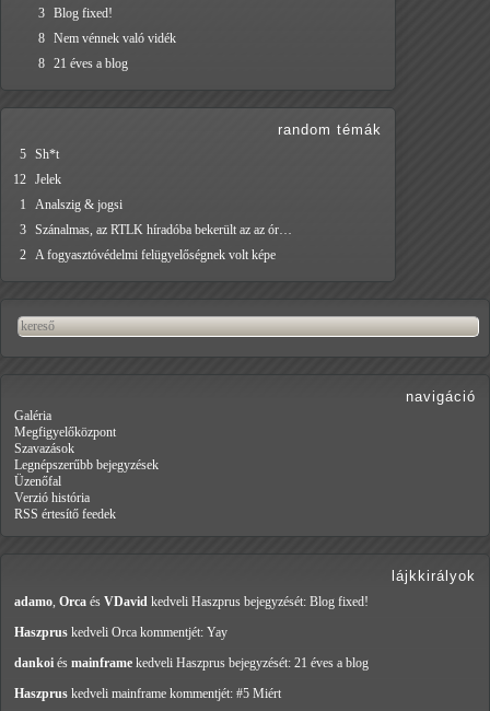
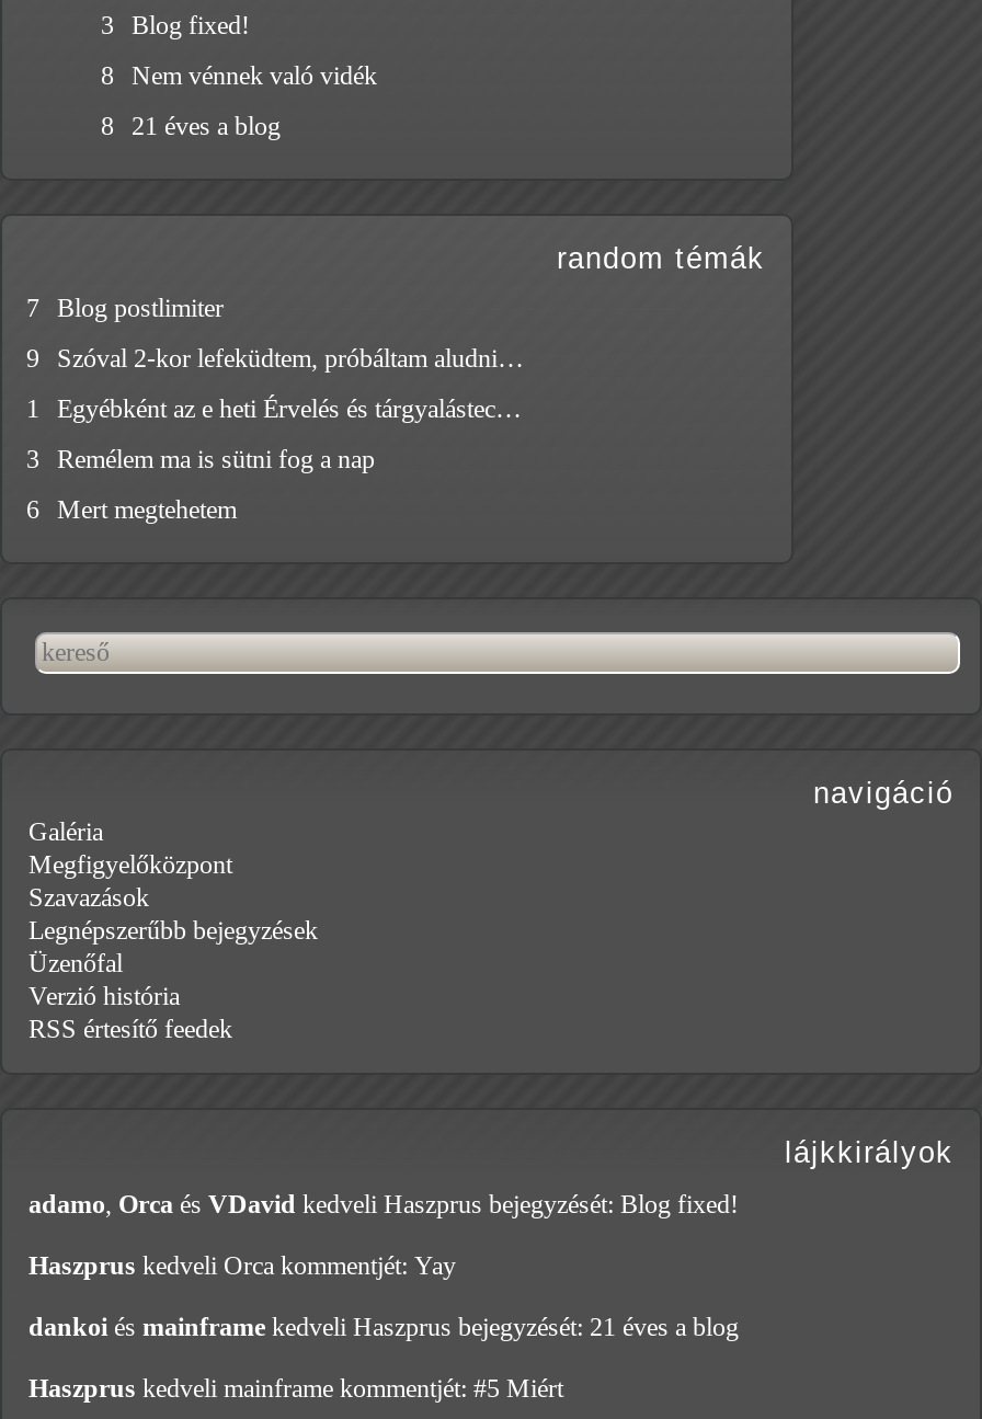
- 5 Sh*t
+ 7 Blog postlimiter

- 12 Jelek
+ 9 Szóval 2-kor lefeküdtem, próbáltam aludni…

- 1 Analszig & jogsi
+ 1 Egyébként az e heti Érvelés és tárgyalástec…

- 3 Szánalmas, az RTLK híradóba bekerült az az ór…
+ 3 Remélem ma is sütni fog a nap

- 2 A fogyasztóvédelmi felügyelőségnek volt képe
+ 6 Mert megtehetem
